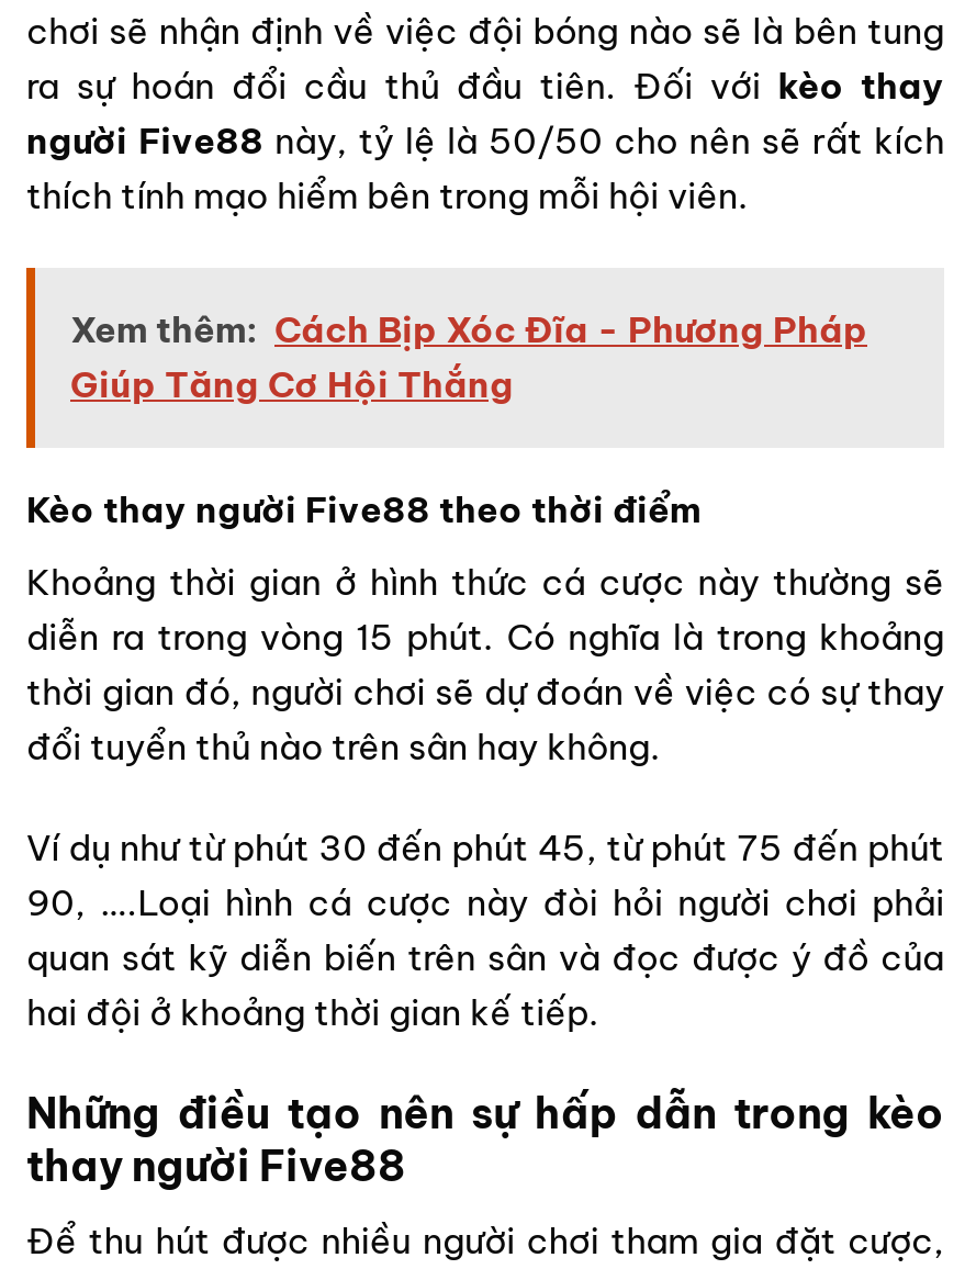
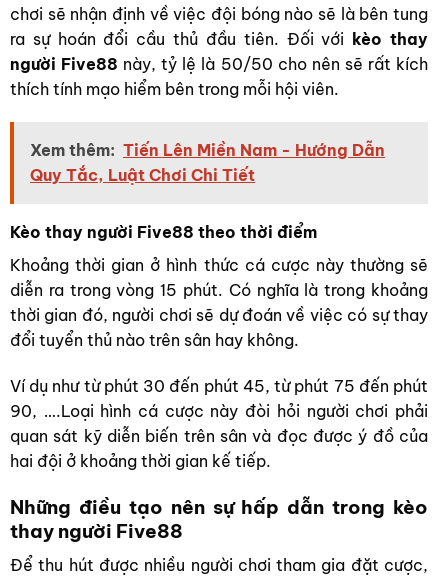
- Xem thêm: Cách Bịp Xóc Đĩa - Phương Pháp
- Giúp Tăng Cơ Hội Thắng
+ Xem thêm: Tiến Lên Miền Nam - Hướng Dẫn
+ Quy Tắc, Luật Chơi Chi Tiết
